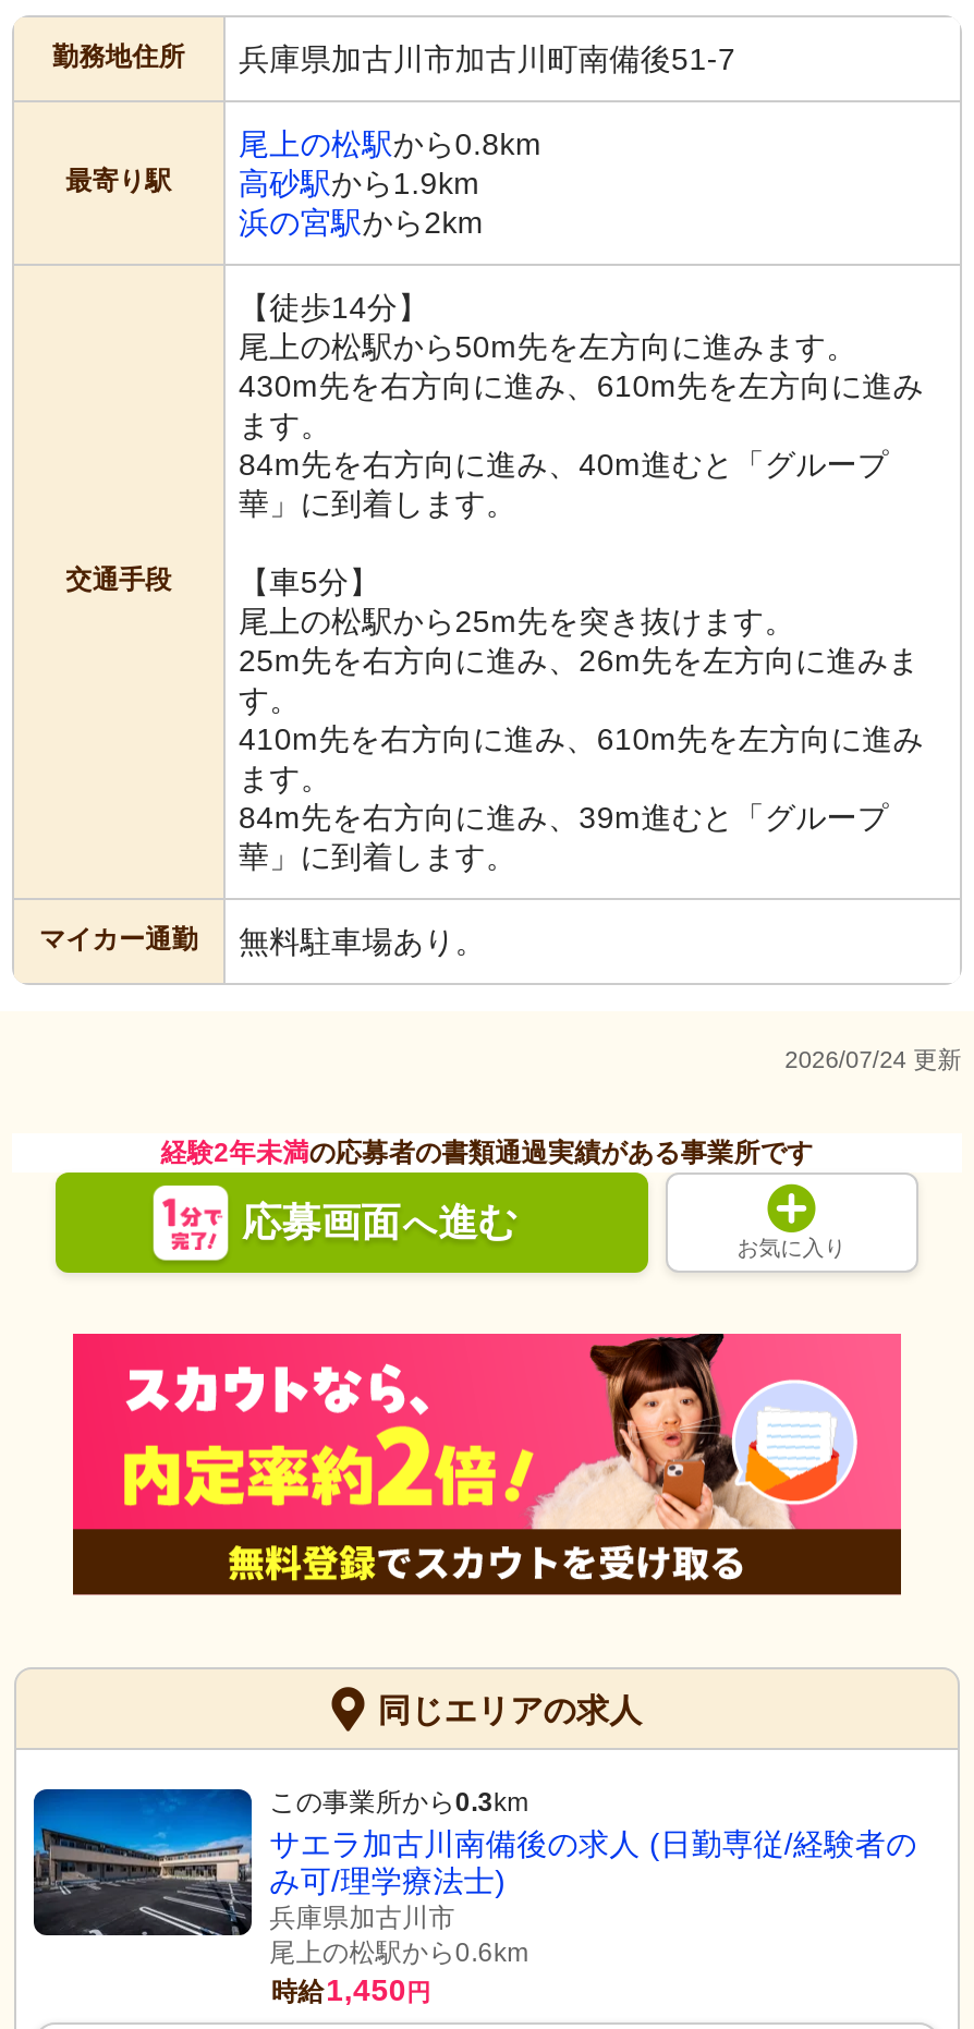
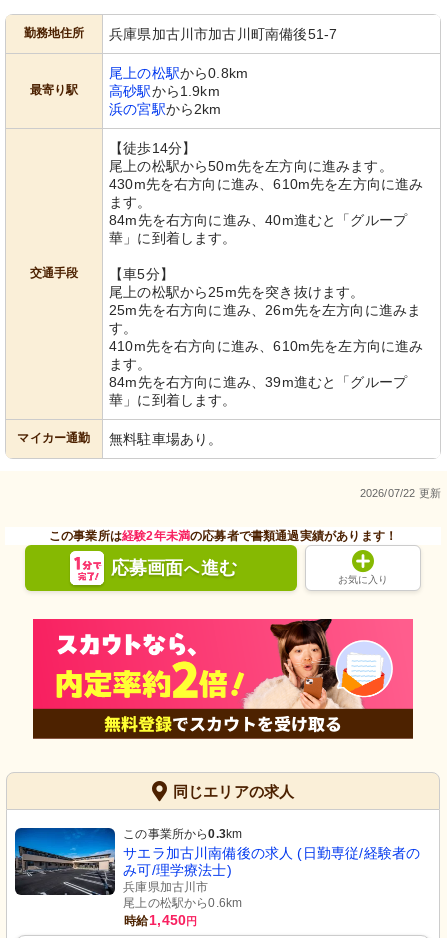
- 2026/07/24 更新
+ 2026/07/22 更新

- 経験2年未満の応募者の書類通過実績がある事業所です
+ この事業所は経験2年未満の応募者で書類通過実績があります！
